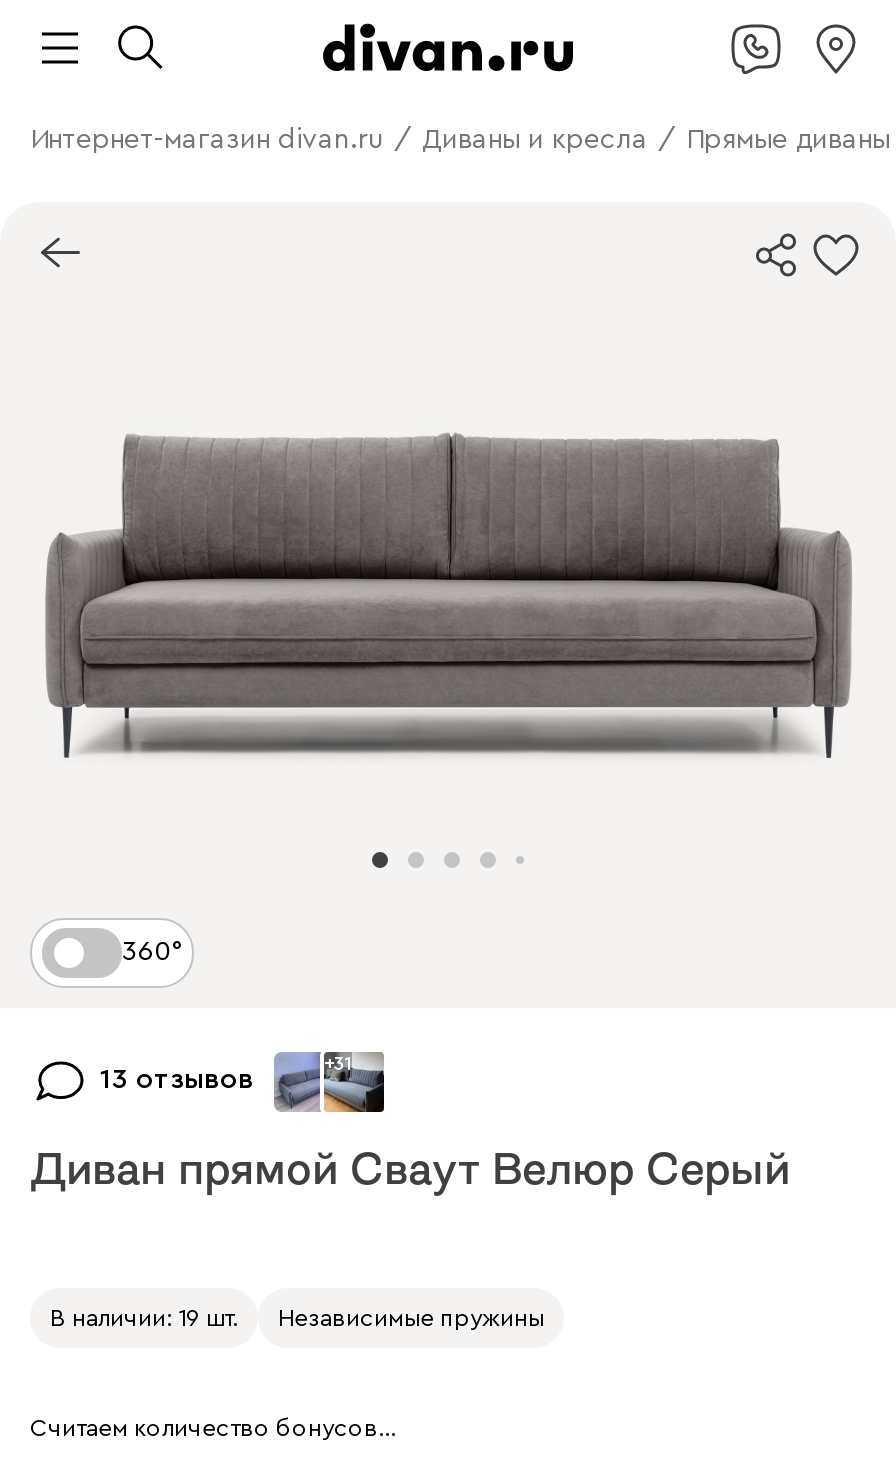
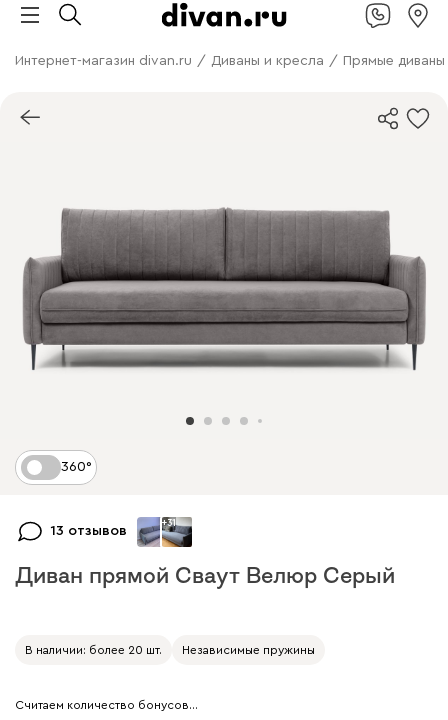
- В наличии: 19 шт.
+ В наличии: более 20 шт.
